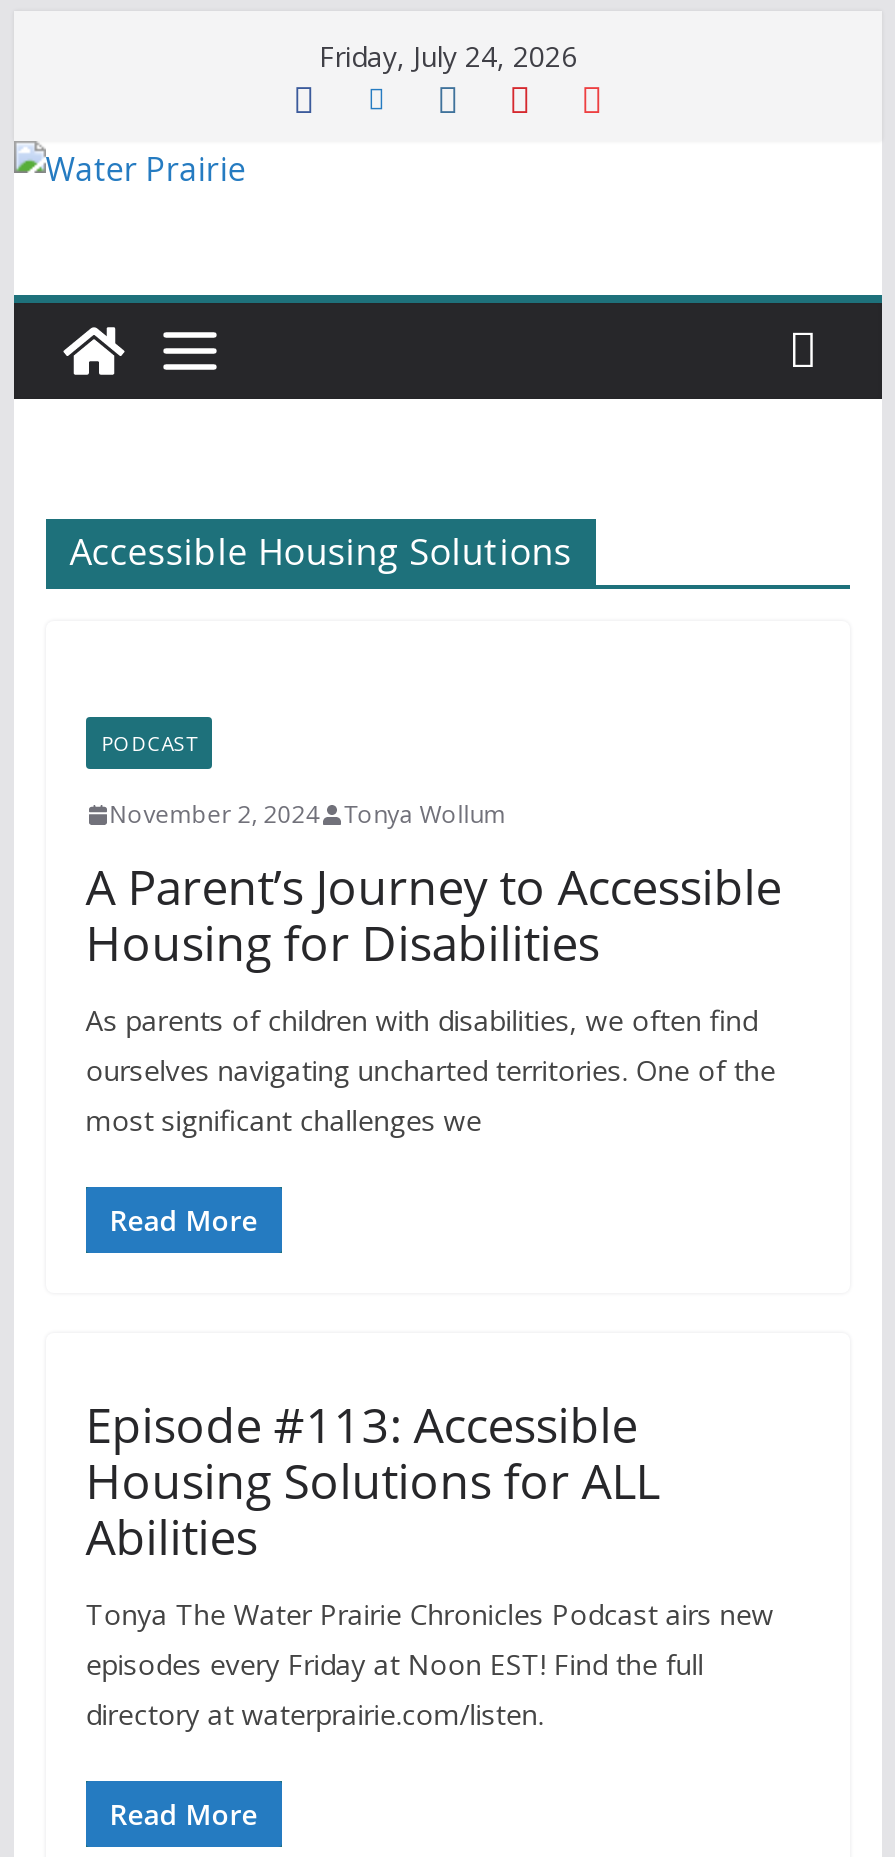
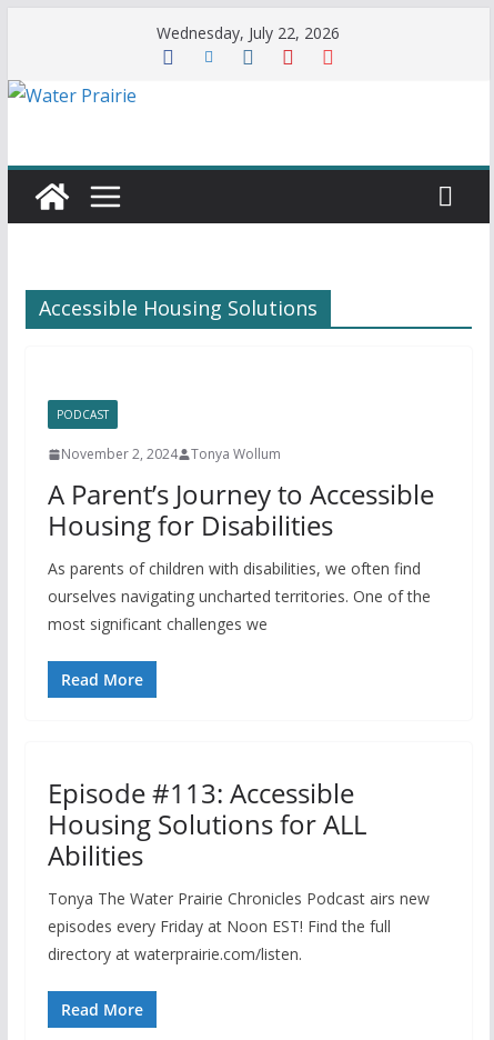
- Friday, July 24, 2026
+ Wednesday, July 22, 2026
